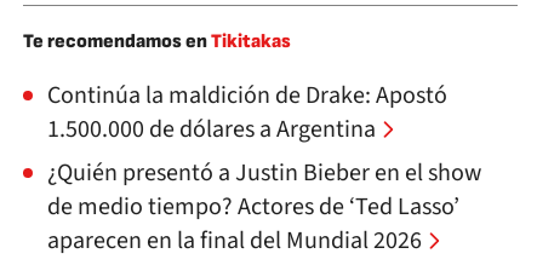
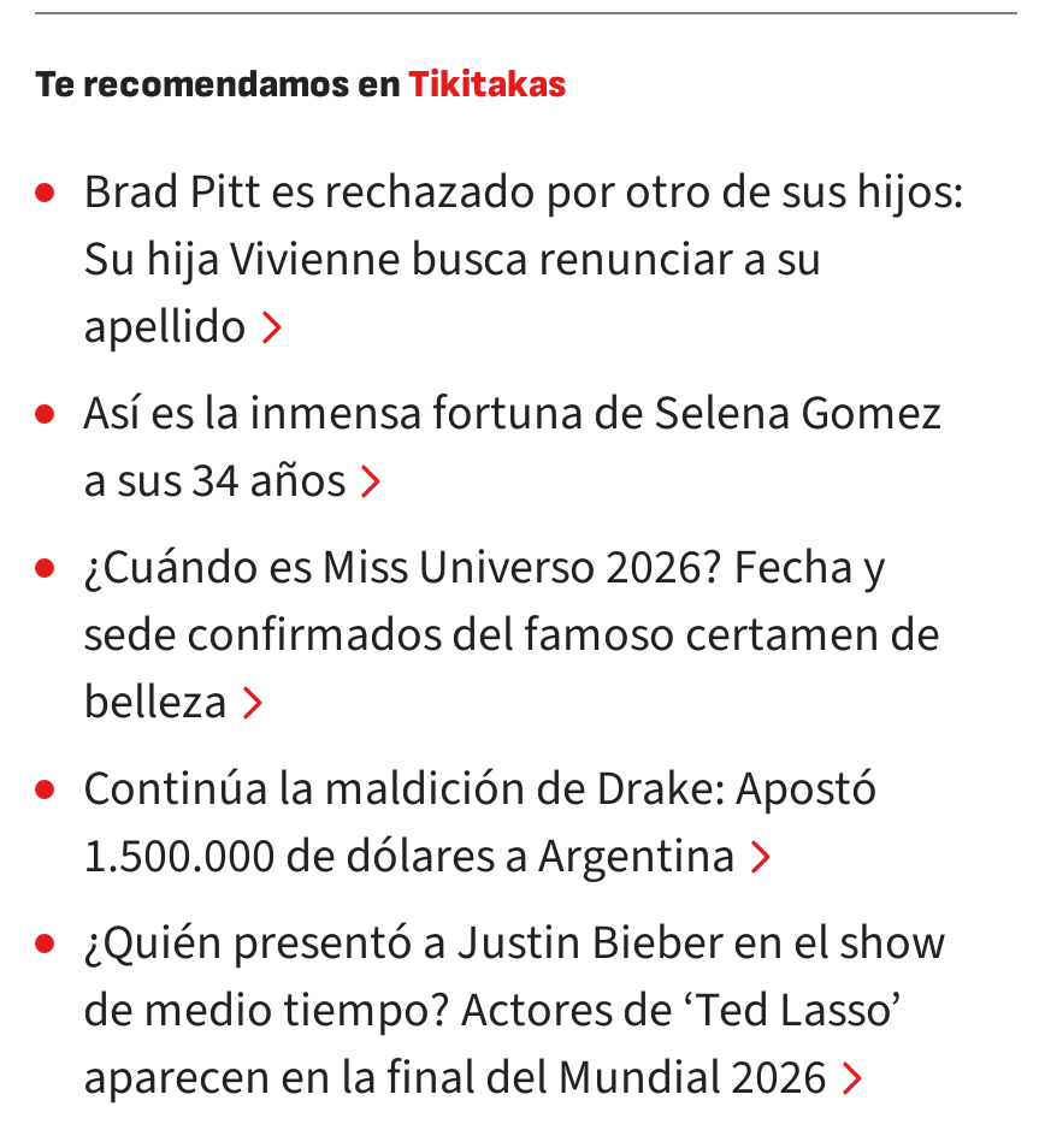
+ Brad Pitt es rechazado por otro de sus hijos:
+ Su hija Vivienne busca renunciar a su
+ apellido
+ Así es la inmensa fortuna de Selena Gomez
+ a sus 34 años
+ ¿Cuándo es Miss Universo 2026? Fecha y
+ sede confirmados del famoso certamen de
+ belleza
